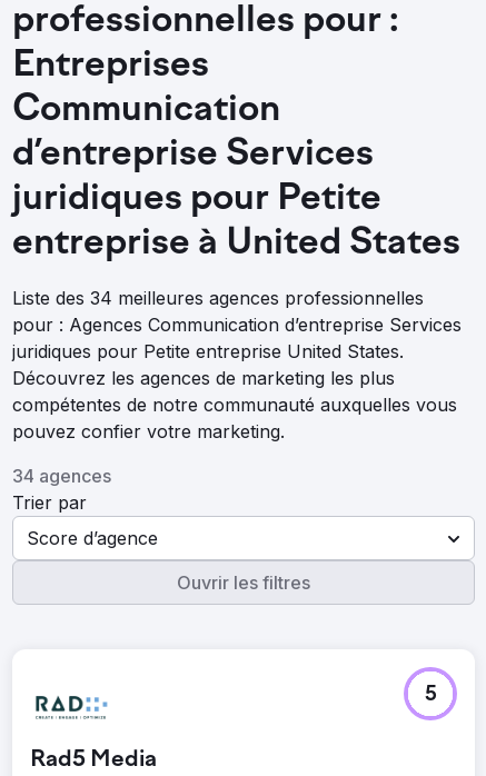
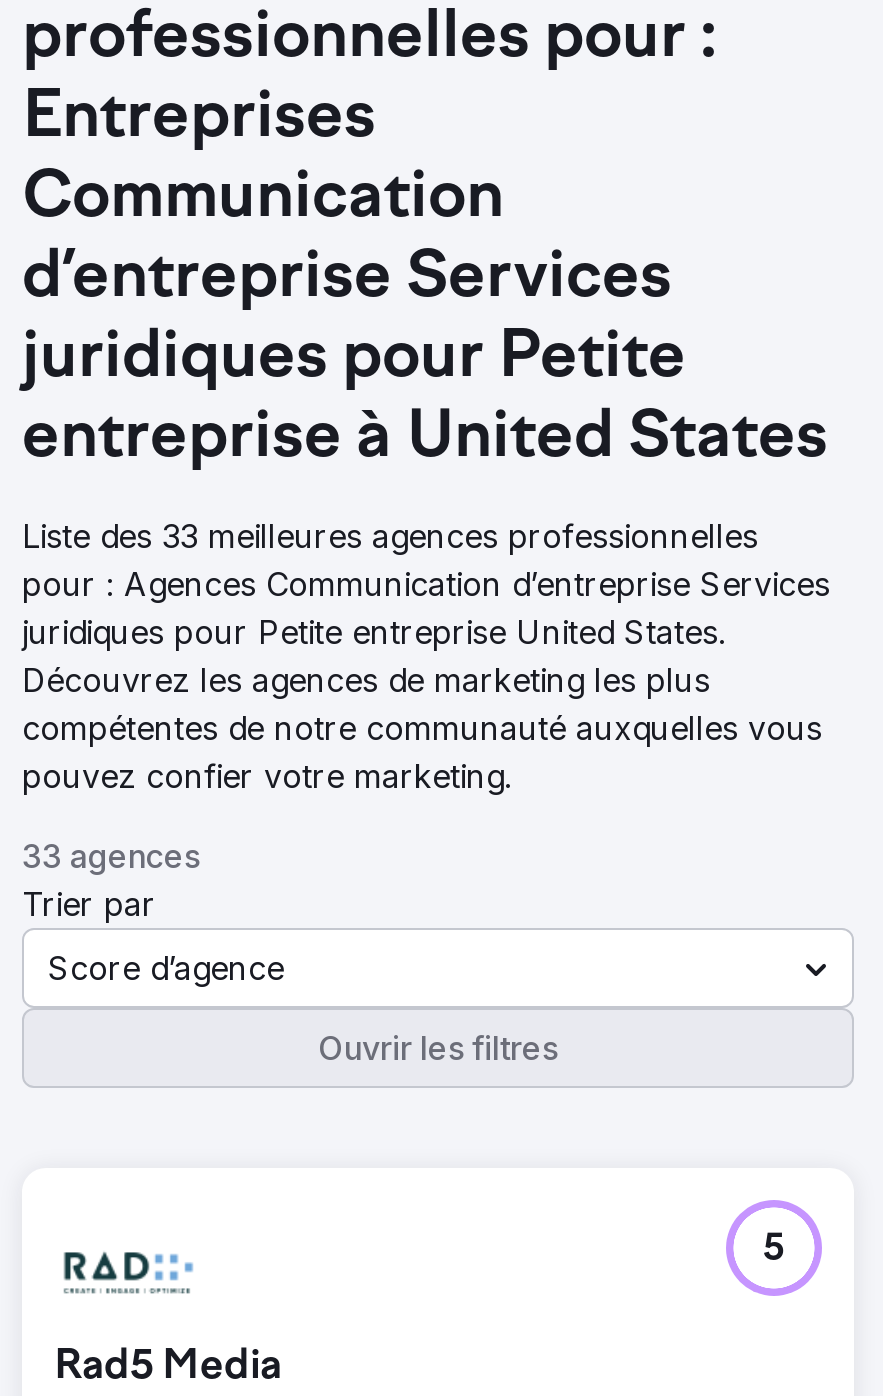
- Liste des 34 meilleures agences professionnelles
+ Liste des 33 meilleures agences professionnelles

- 34 agences
+ 33 agences
